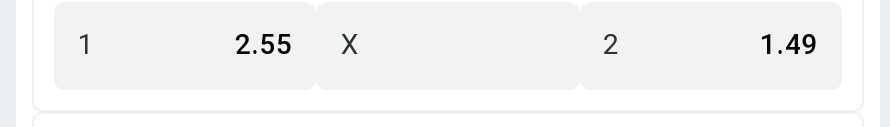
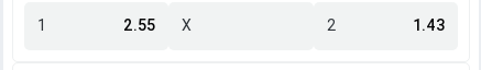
- 1.49
+ 1.43
